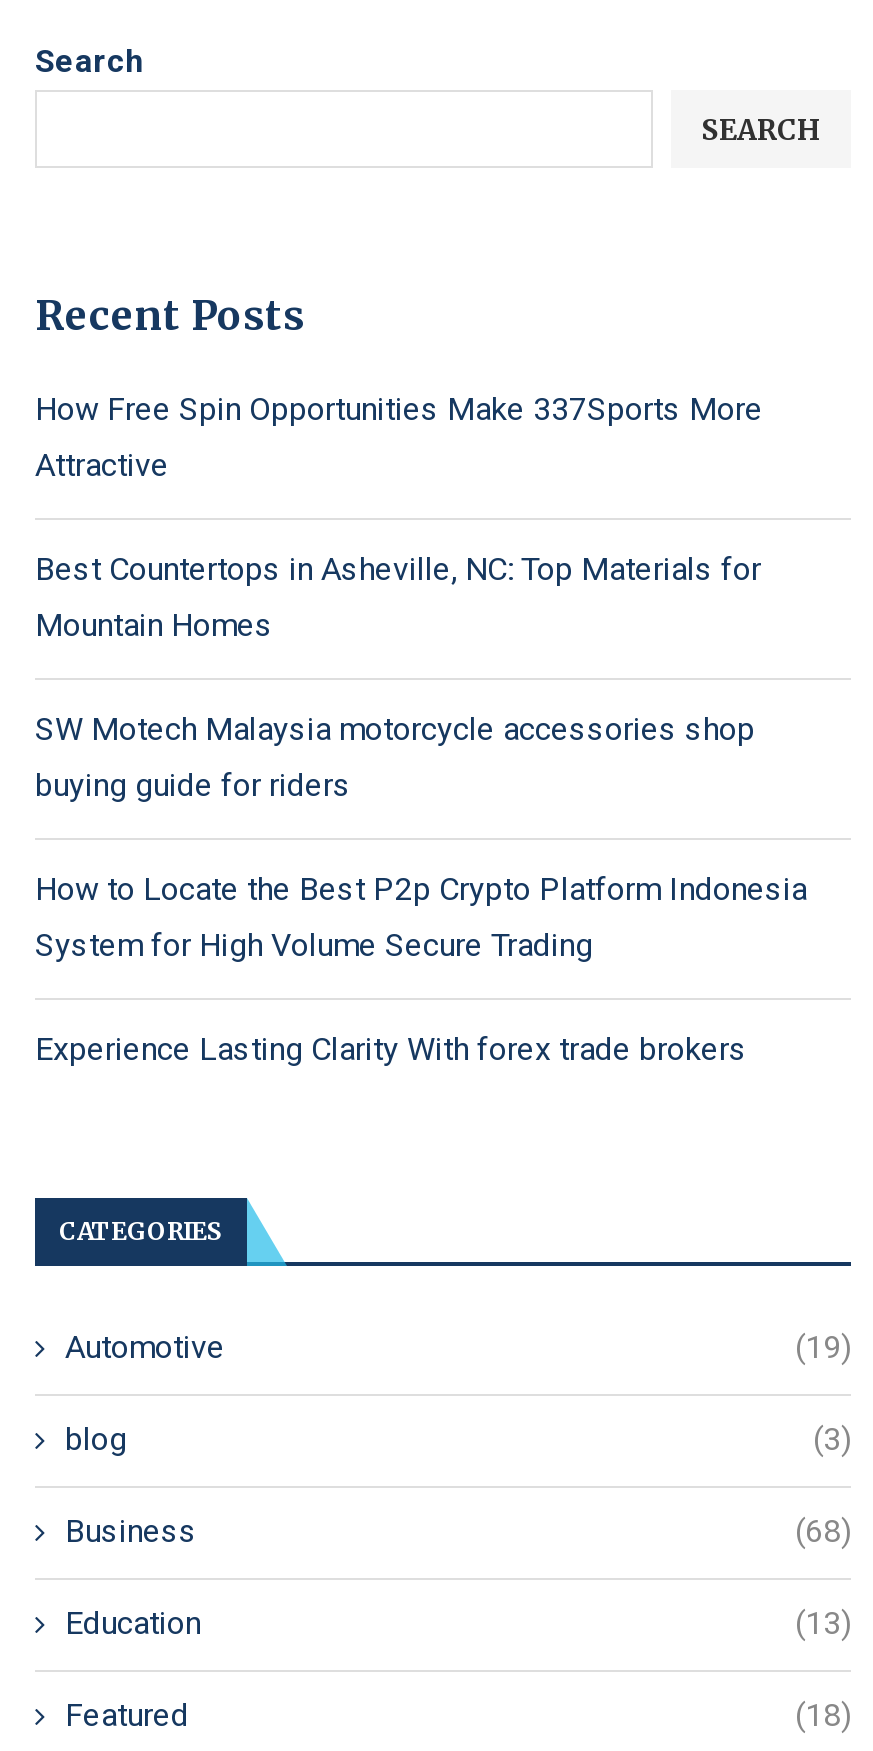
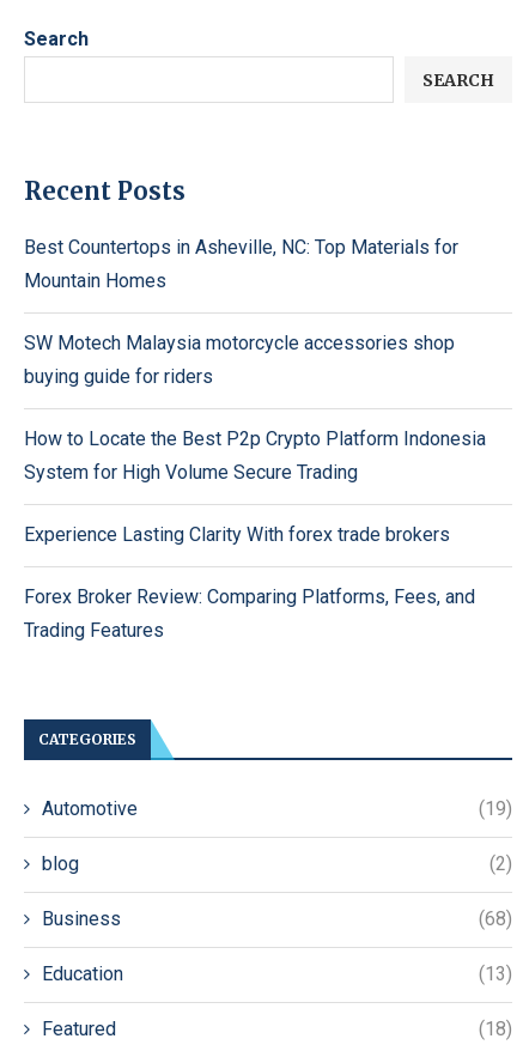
- How Free Spin Opportunities Make 337Sports More
- Attractive

moved up: Best Countertops in Asheville, NC: Top Materials for | Mountain Homes | SW Motech Malaysia motorcycle accessories shop | buying guide for riders | How to Locate the Best P2p Crypto Platform Indonesia | System for High Volume Secure Trading | Experience Lasting Clarity With forex trade brokers

+ Forex Broker Review: Comparing Platforms, Fees, and
+ Trading Features

- (3)
+ (2)
